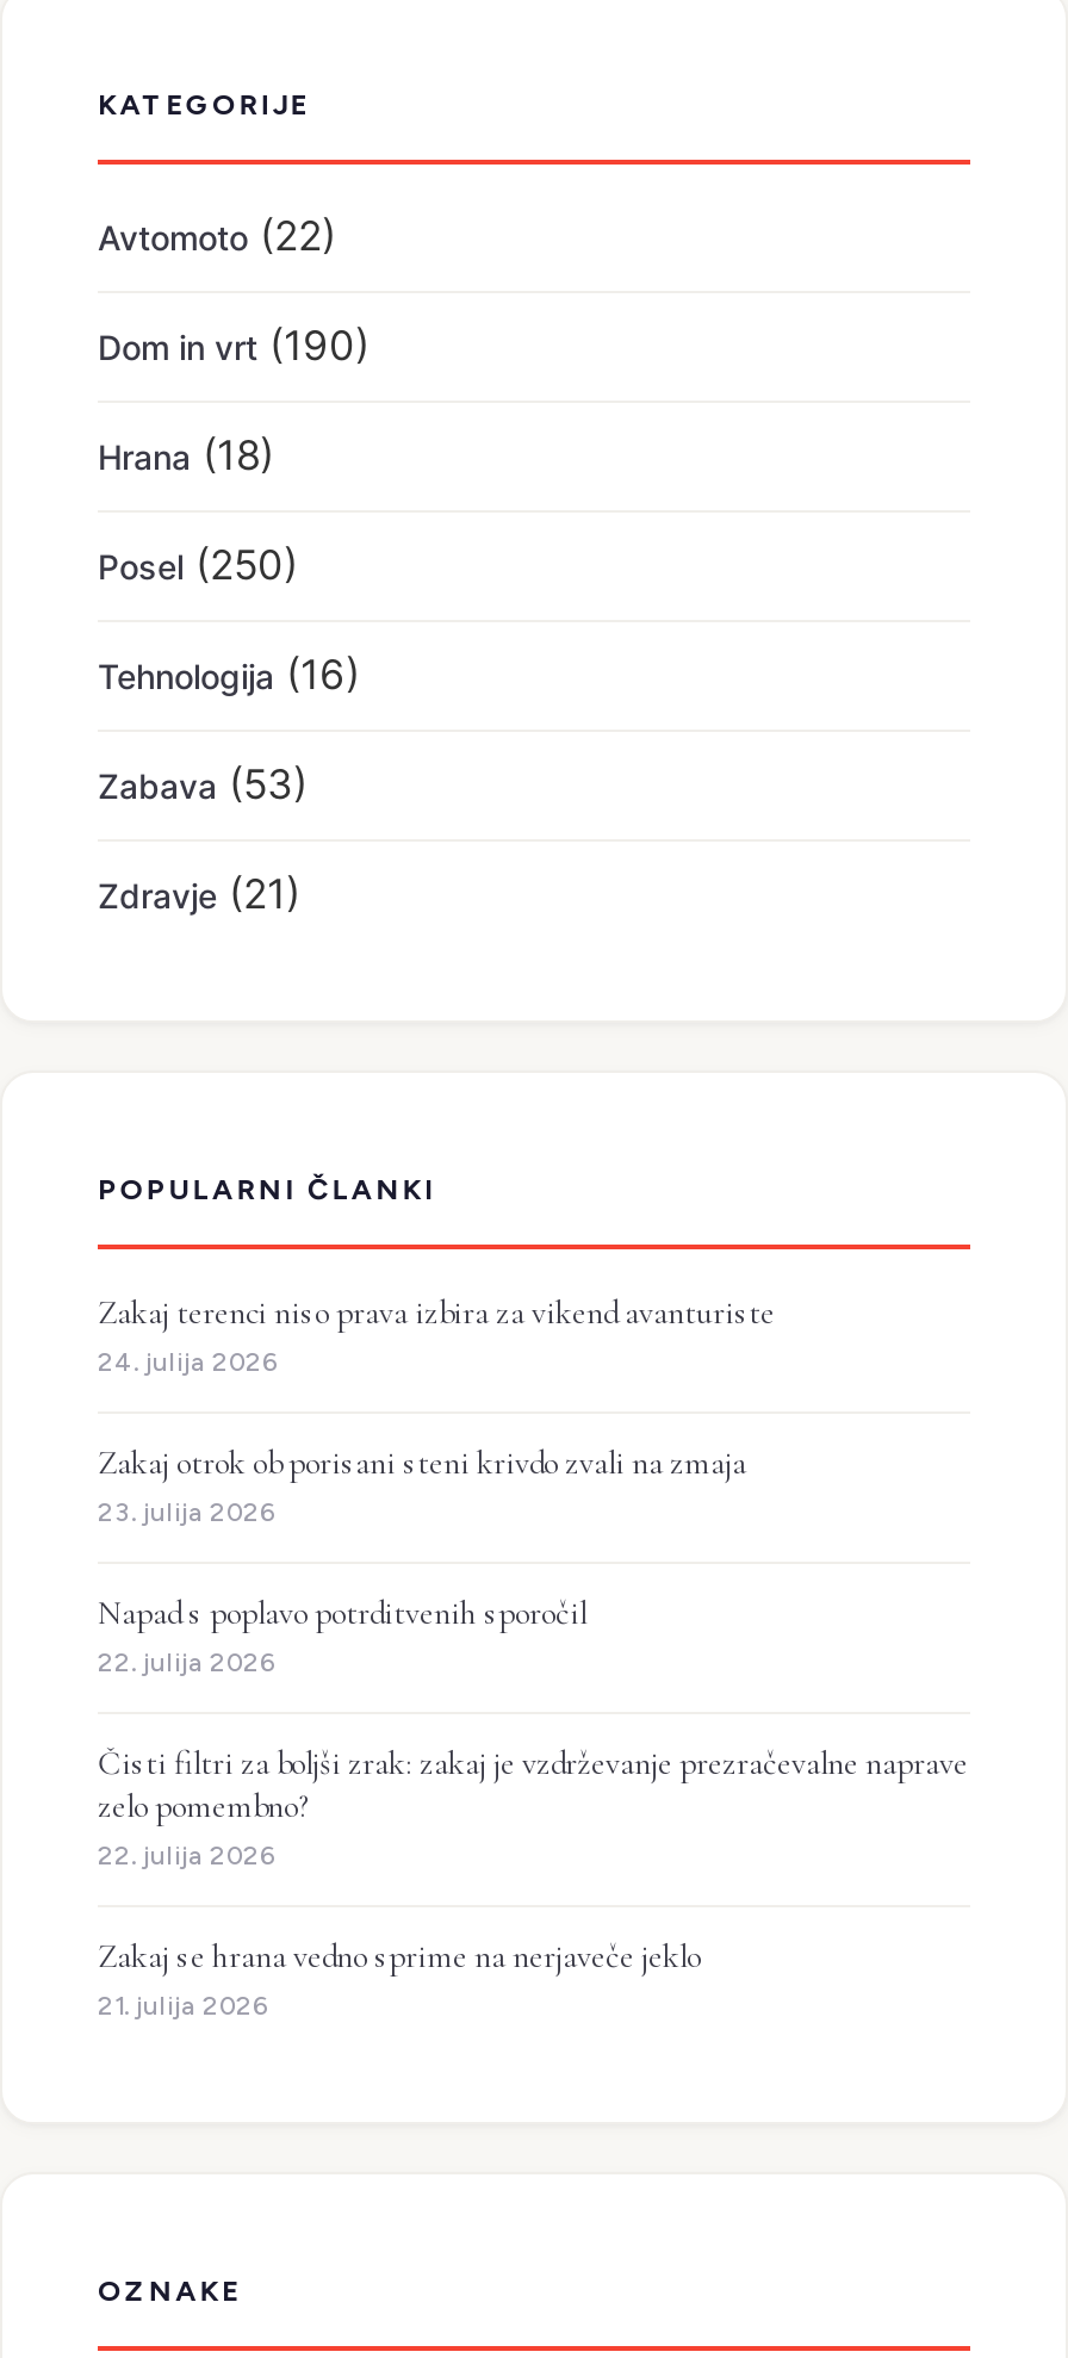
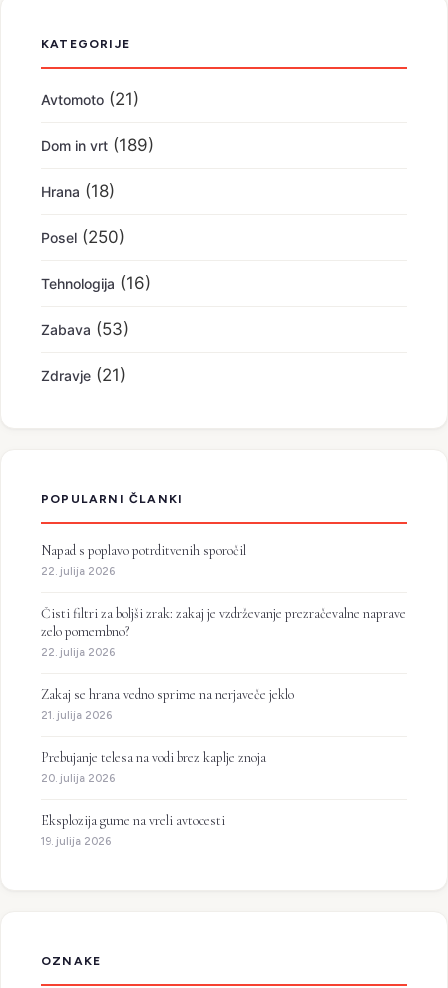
- Avtomoto (22)
+ Avtomoto (21)

- Dom in vrt (190)
+ Dom in vrt (189)

- Zakaj terenci niso prava izbira za vikend avanturiste
- 24. julija 2026
- Zakaj otrok ob porisani steni krivdo zvali na zmaja
- 23. julija 2026

moved up: Napad s poplavo potrditvenih sporočil | 22. julija 2026 | Čisti filtri za boljši zrak: zakaj je vzdrževanje prezračevalne naprave | zelo pomembno? | 22. julija 2026 | Zakaj se hrana vedno sprime na nerjaveče jeklo | 21. julija 2026

+ Prebujanje telesa na vodi brez kaplje znoja
+ 20. julija 2026
+ Eksplozija gume na vreli avtocesti
+ 19. julija 2026
